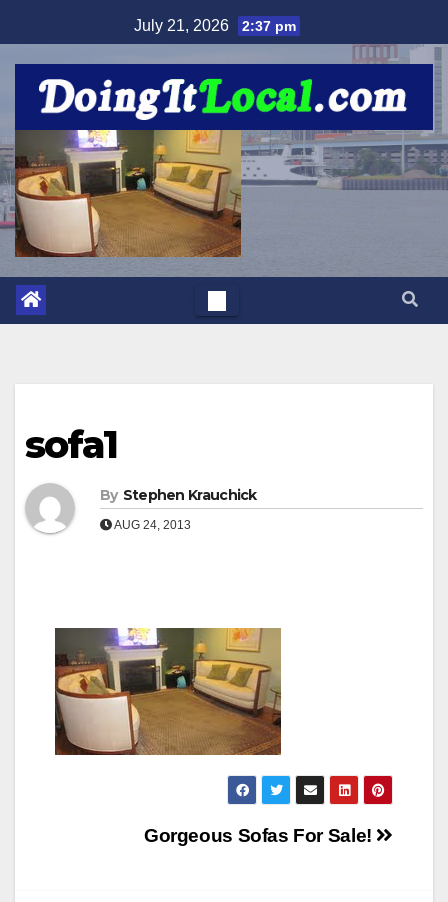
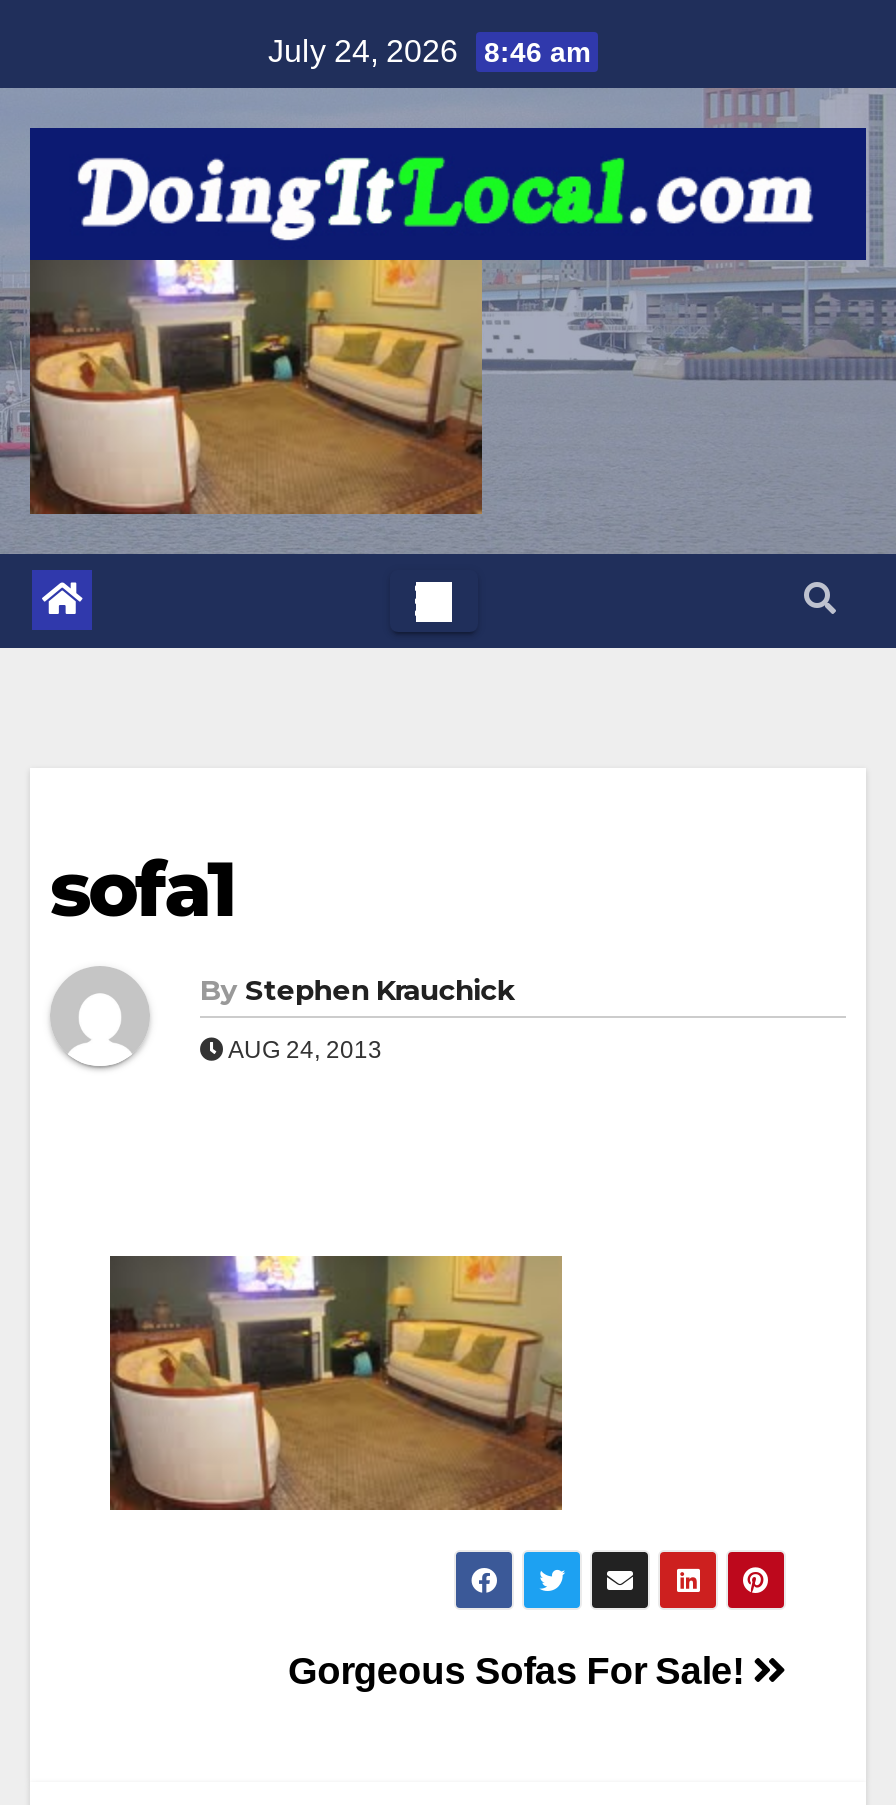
- July 21, 2026 2:37 pm
+ July 24, 2026 8:46 am
